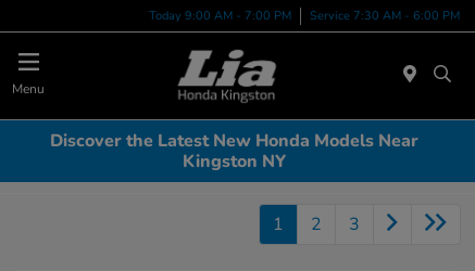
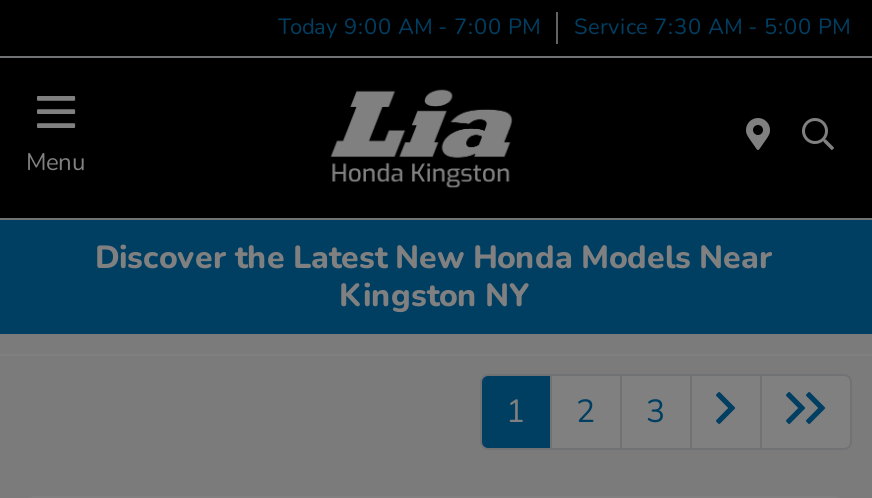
- Today 9:00 AM - 7:00 PM Service 7:30 AM - 6:00 PM
+ Today 9:00 AM - 7:00 PM Service 7:30 AM - 5:00 PM
